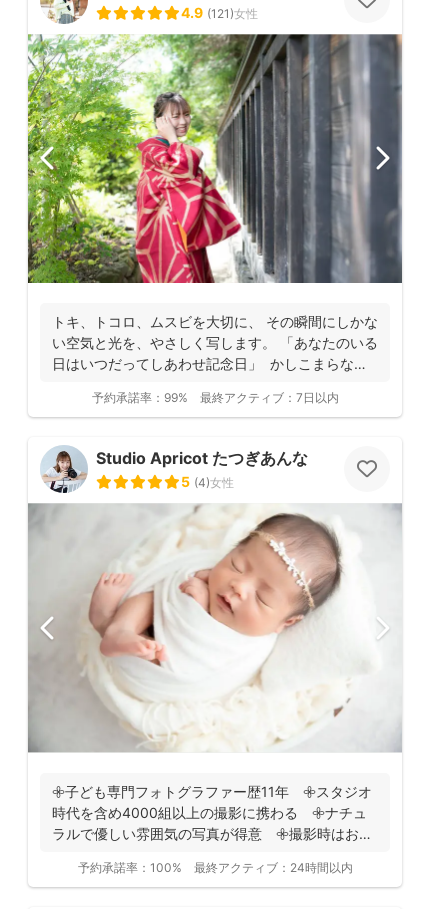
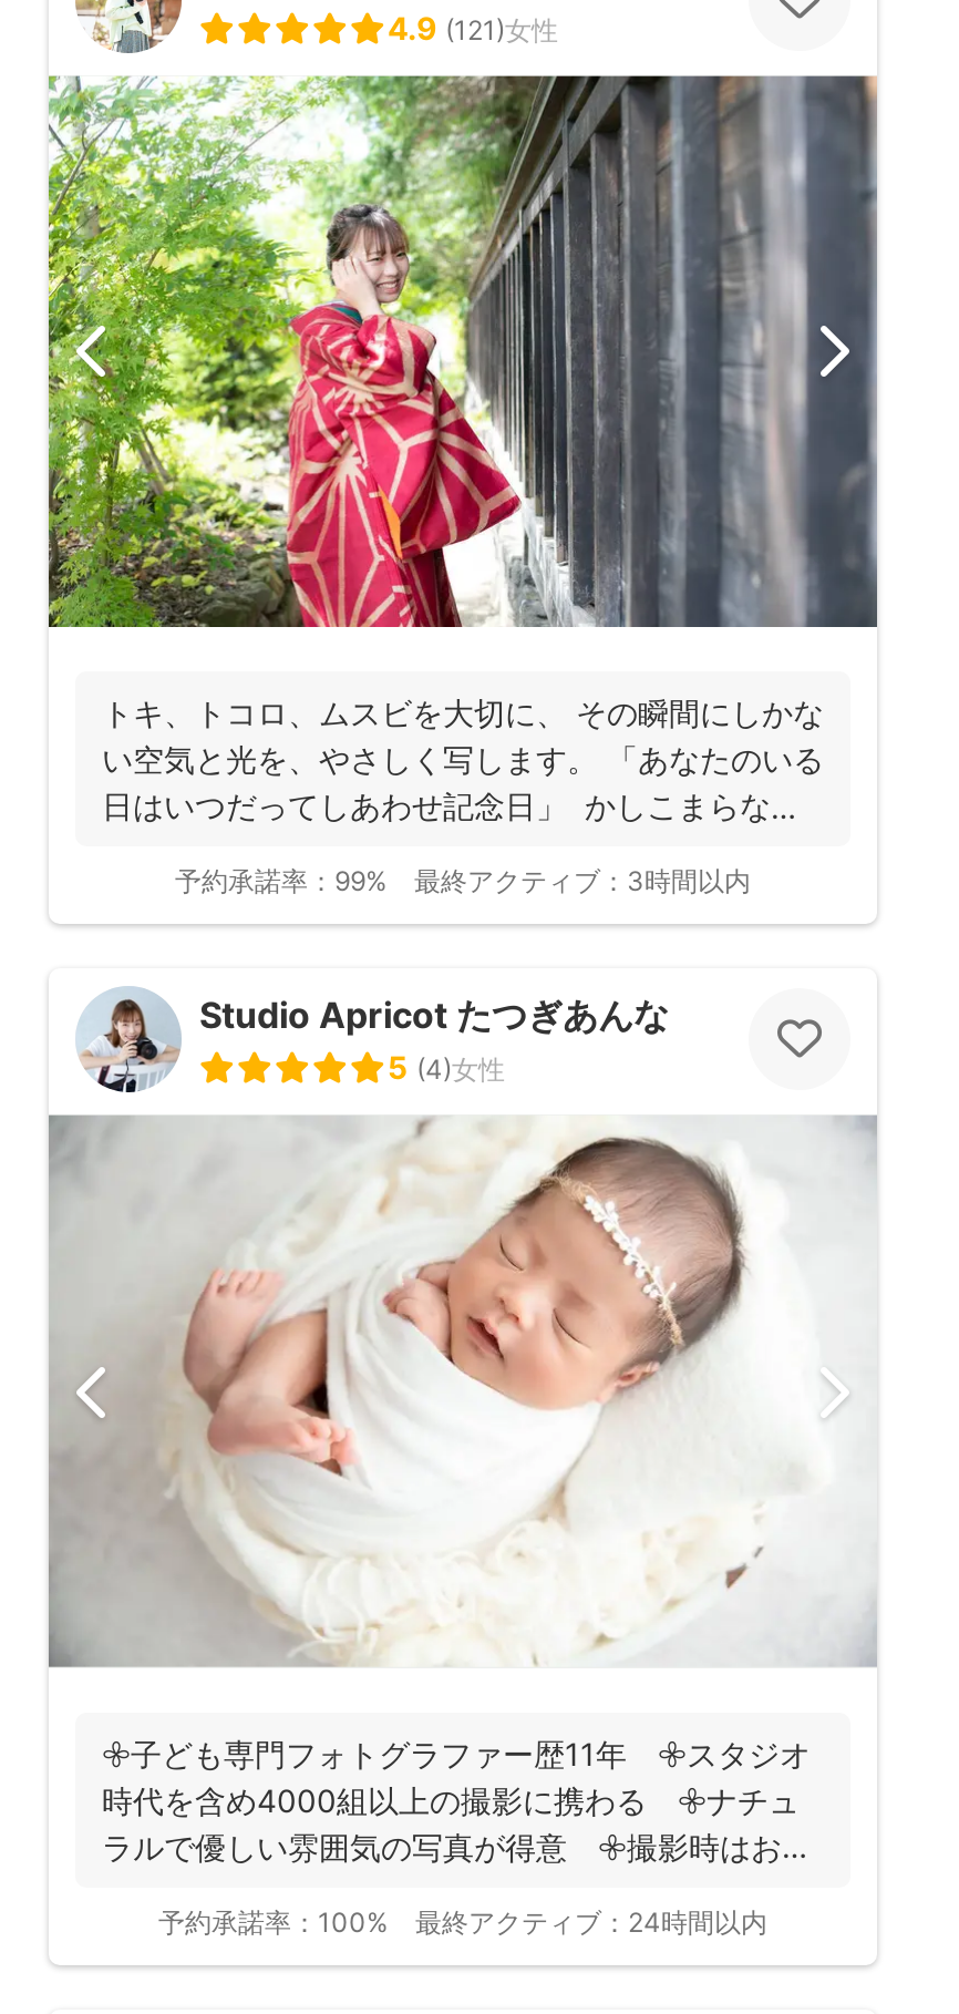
- 最終アクティブ：7日以内
+ 最終アクティブ：3時間以内
